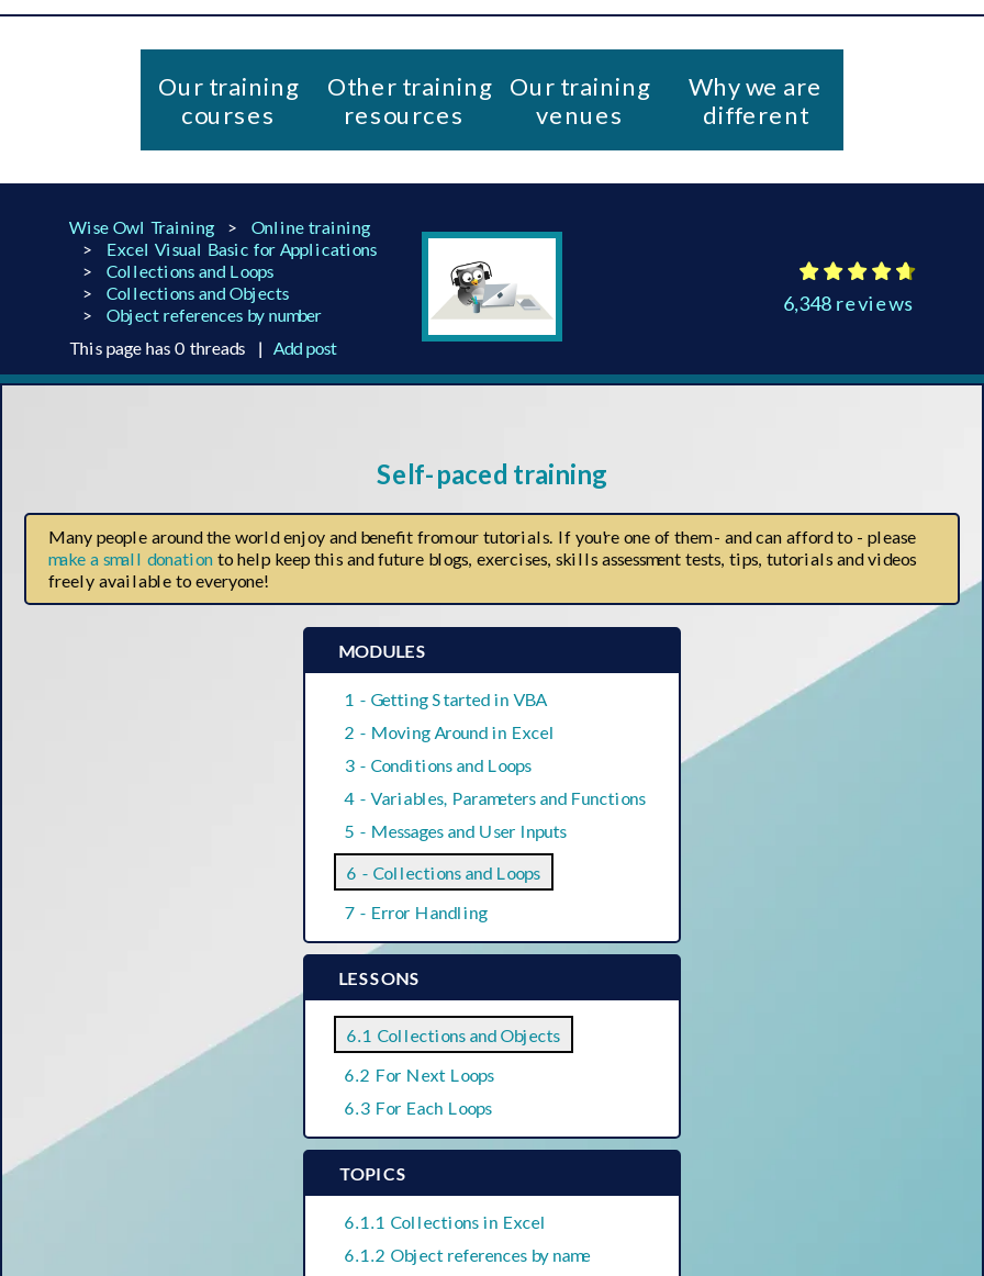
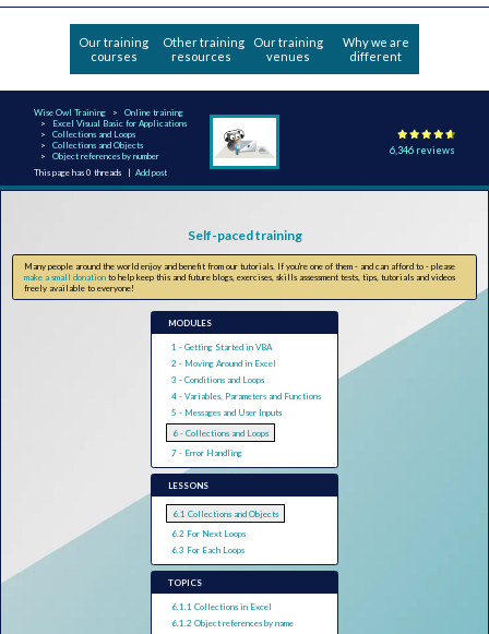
- 6,348 reviews
+ 6,346 reviews
